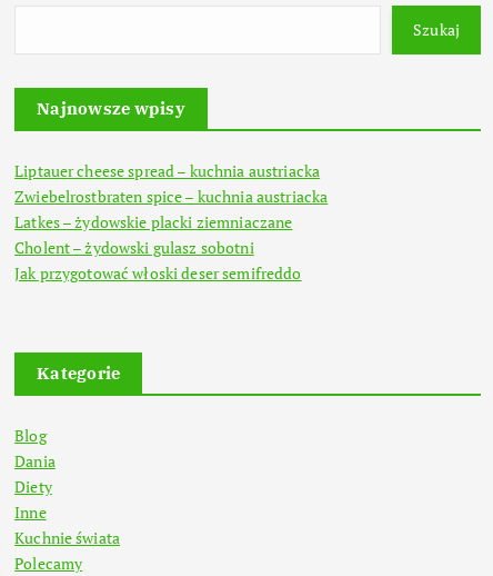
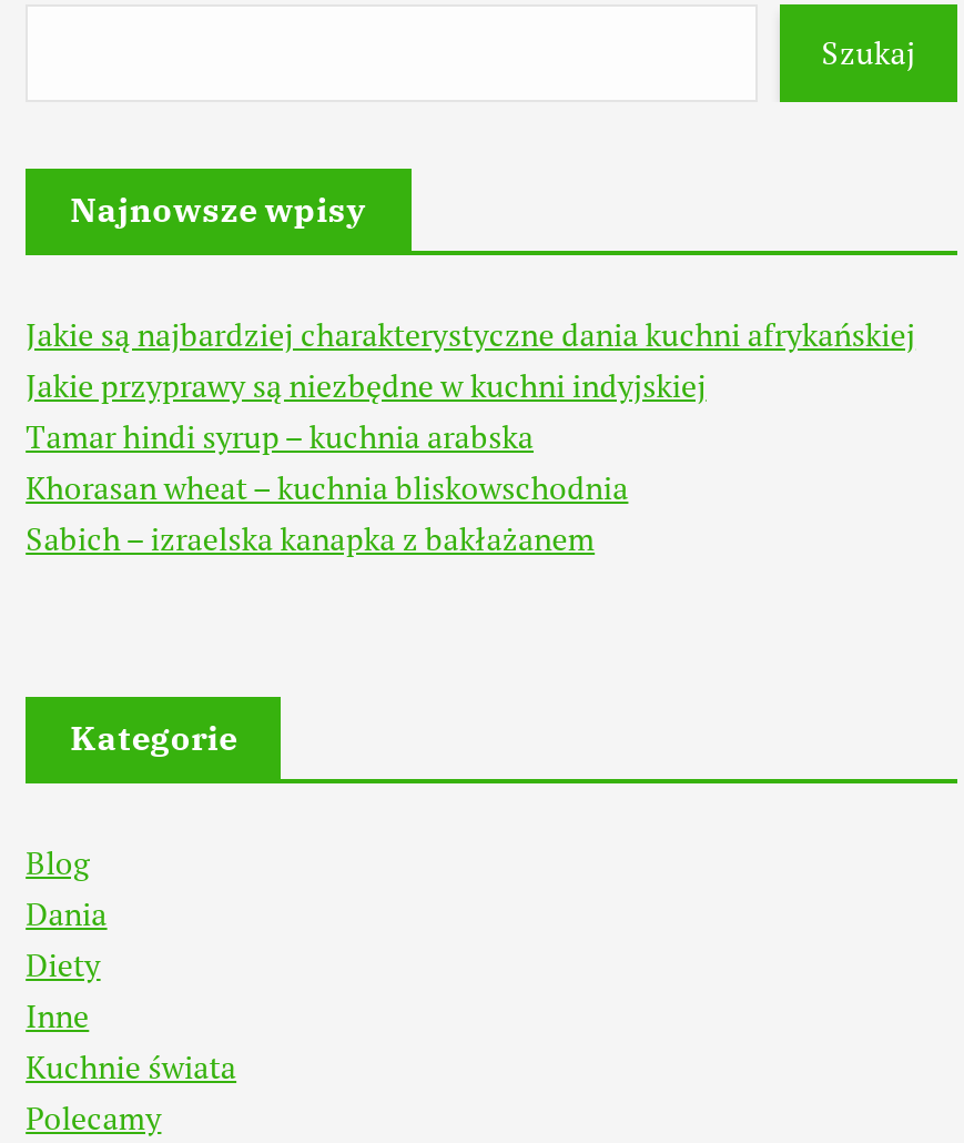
- Liptauer cheese spread – kuchnia austriacka
- Zwiebelrostbraten spice – kuchnia austriacka
- Latkes – żydowskie placki ziemniaczane
- Cholent – żydowski gulasz sobotni
- Jak przygotować włoski deser semifreddo
+ Jakie są najbardziej charakterystyczne dania kuchni afrykańskiej
+ Jakie przyprawy są niezbędne w kuchni indyjskiej
+ Tamar hindi syrup – kuchnia arabska
+ Khorasan wheat – kuchnia bliskowschodnia
+ Sabich – izraelska kanapka z bakłażanem
